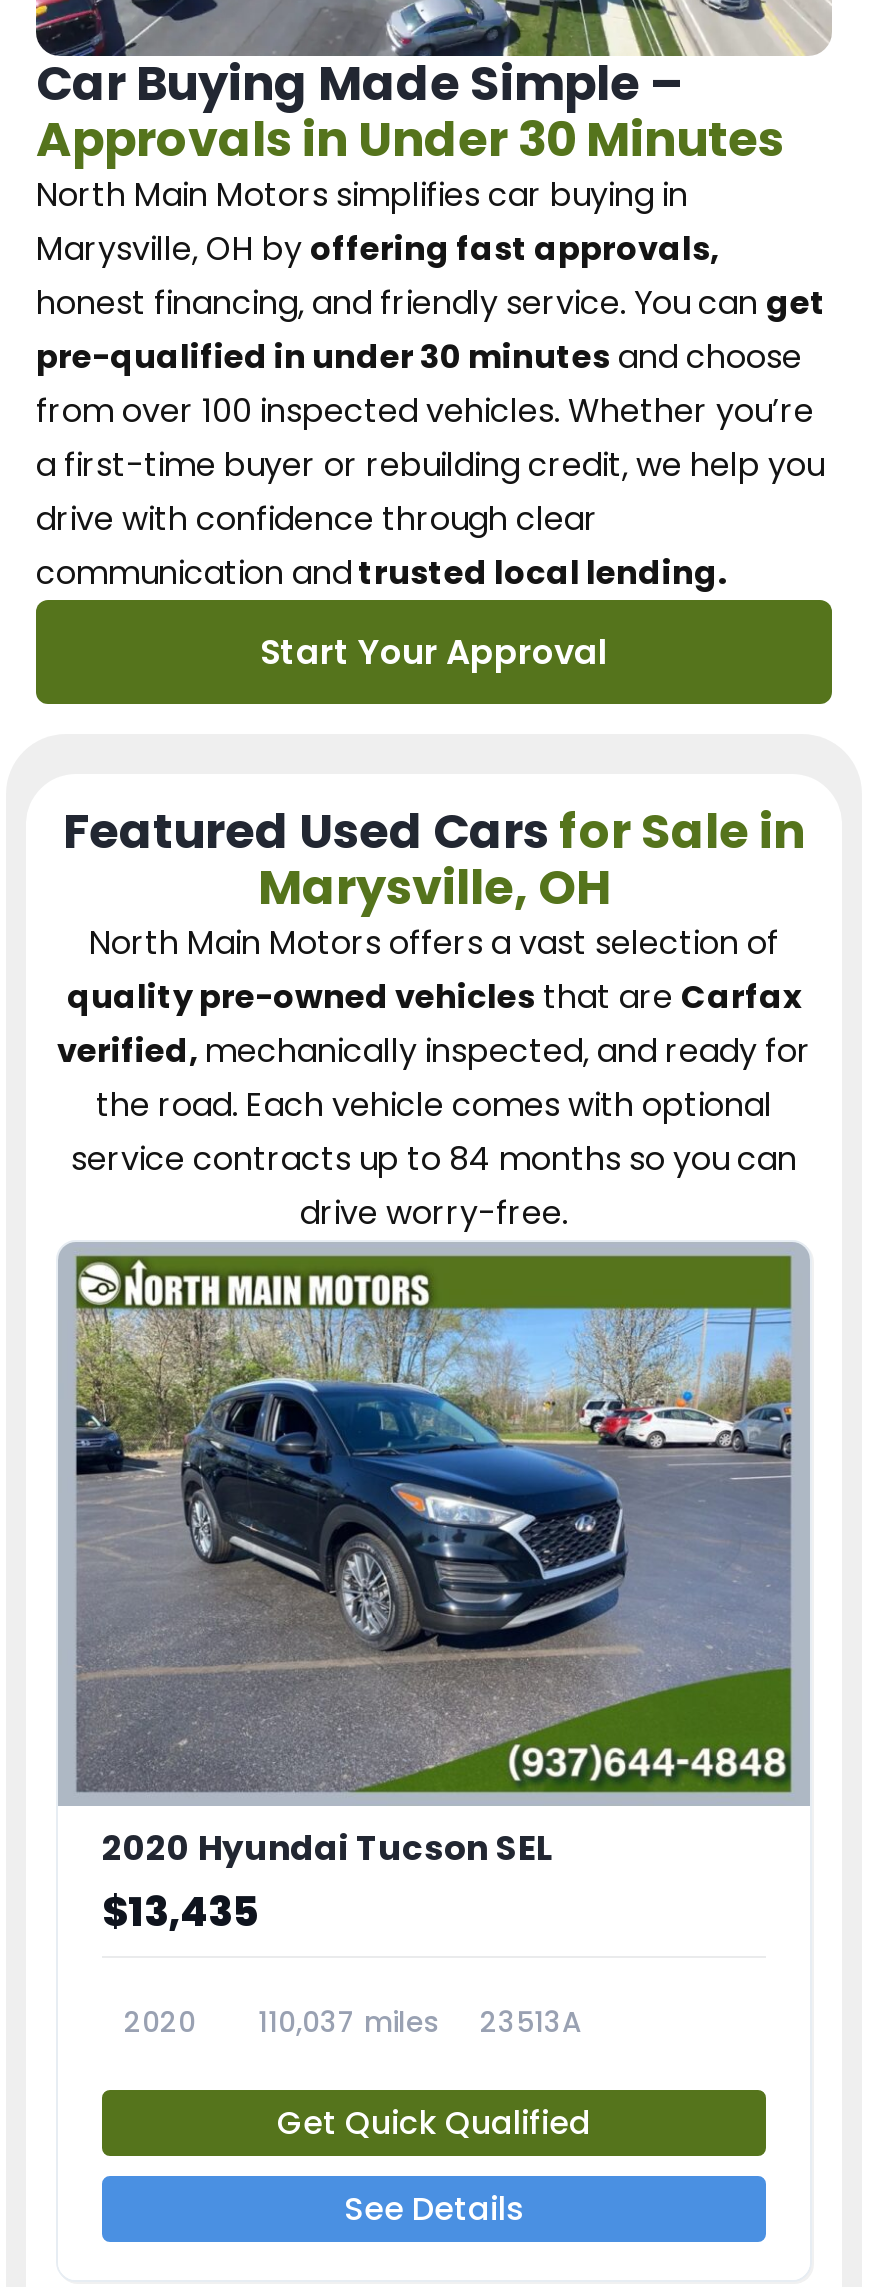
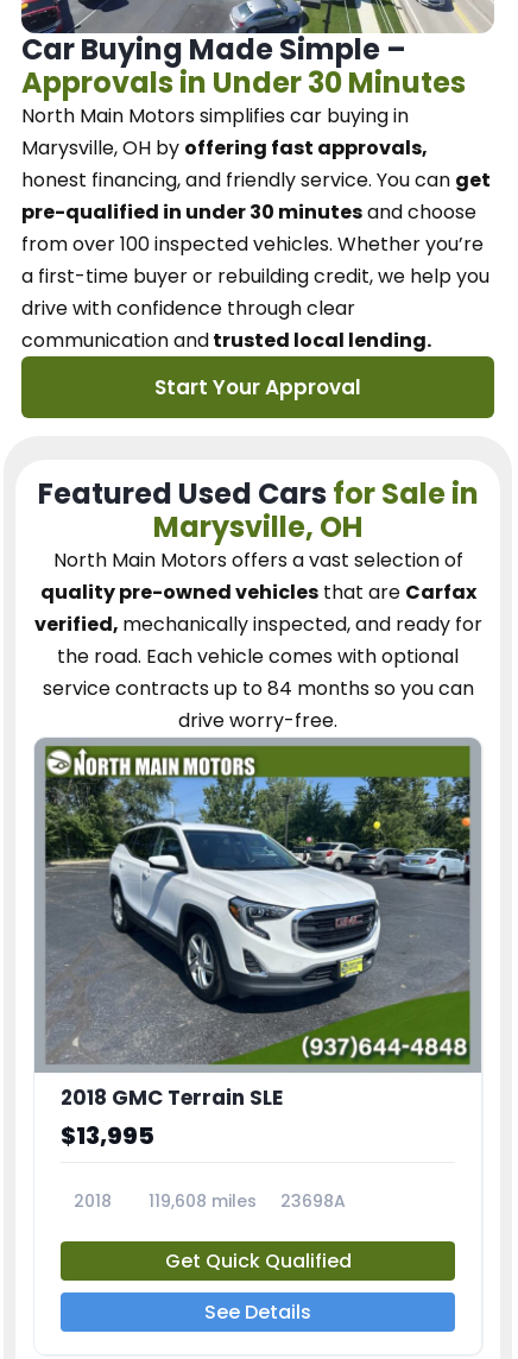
- [image]
- 2020 Hyundai Tucson SEL
- $13,435
+ [image]
+ 2018 GMC Terrain SLE
+ $13,995

- 2020
- 110,037 miles
- 23513A
+ 2018
+ 119,608 miles
+ 23698A
